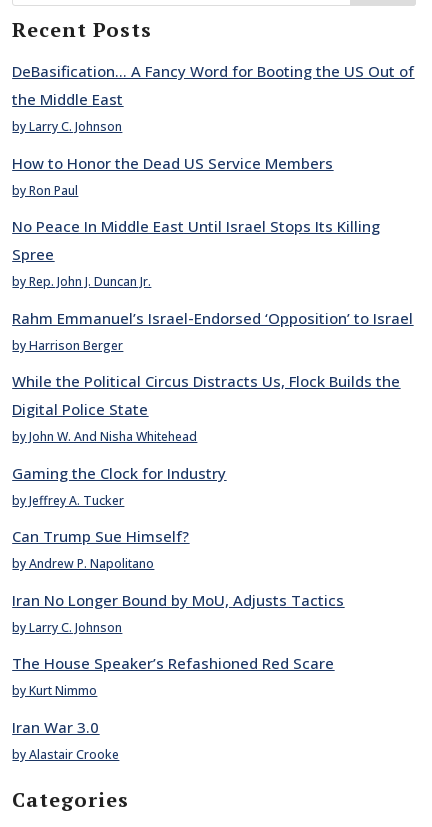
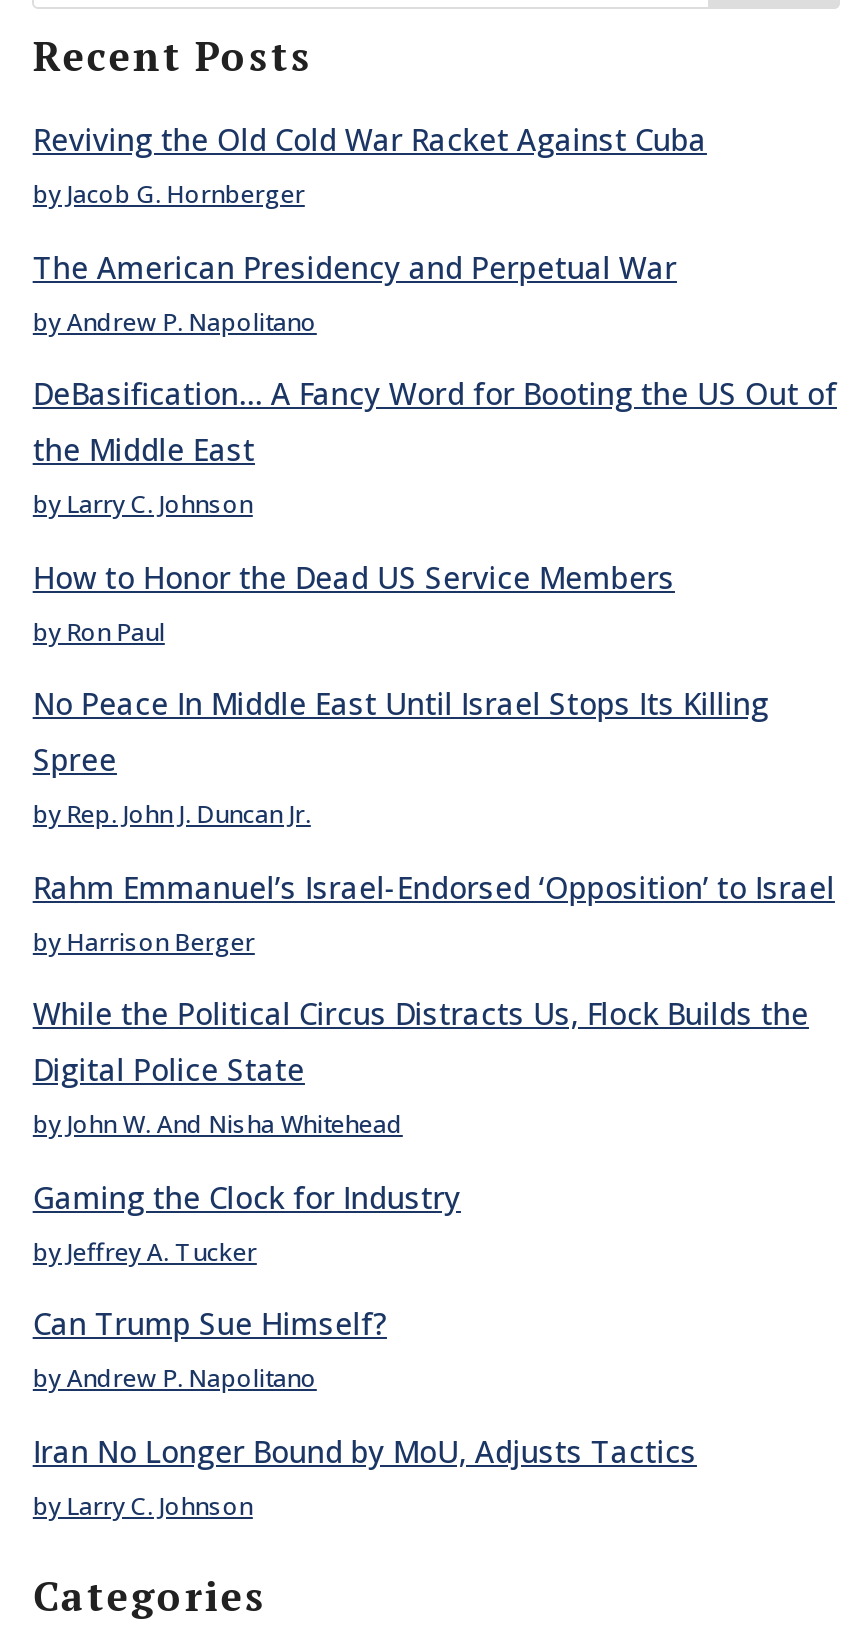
+ Reviving the Old Cold War Racket Against Cuba
+ by Jacob G. Hornberger
+ The American Presidency and Perpetual War
+ by Andrew P. Napolitano

moved down: DeBasification… A Fancy Word for Booting the US Out of | the Middle East | by Larry C. Johnson | ... | Iran No Longer Bound by MoU, Adjusts Tactics | by Larry C. Johnson

- The House Speaker’s Refashioned Red Scare
- by Kurt Nimmo
- Iran War 3.0
- by Alastair Crooke
